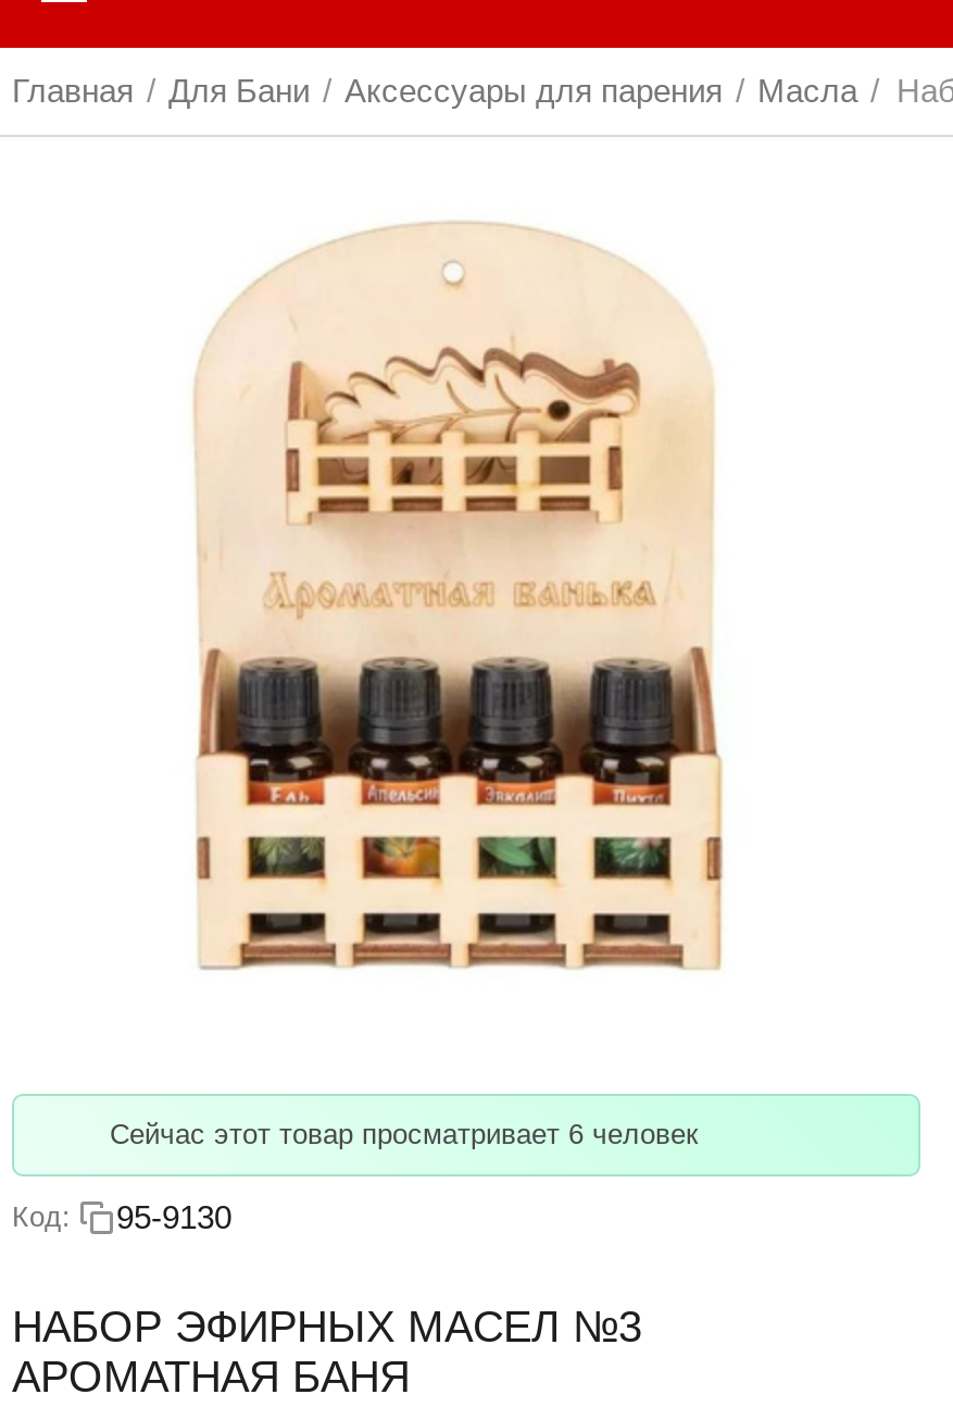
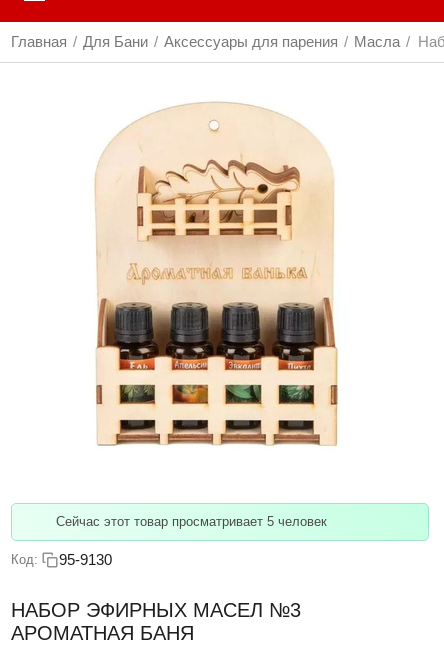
- Сейчас этот товар просматривает 6 человек
+ Сейчас этот товар просматривает 5 человек
